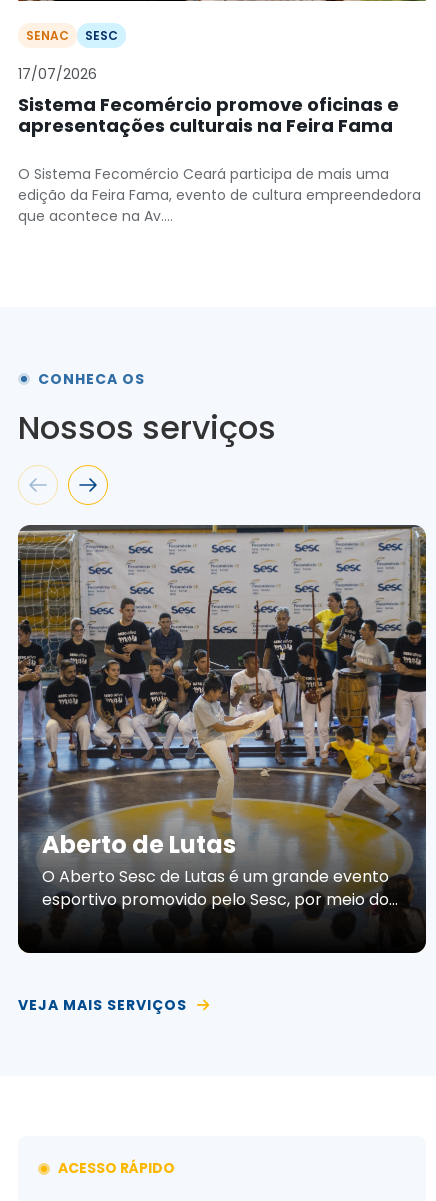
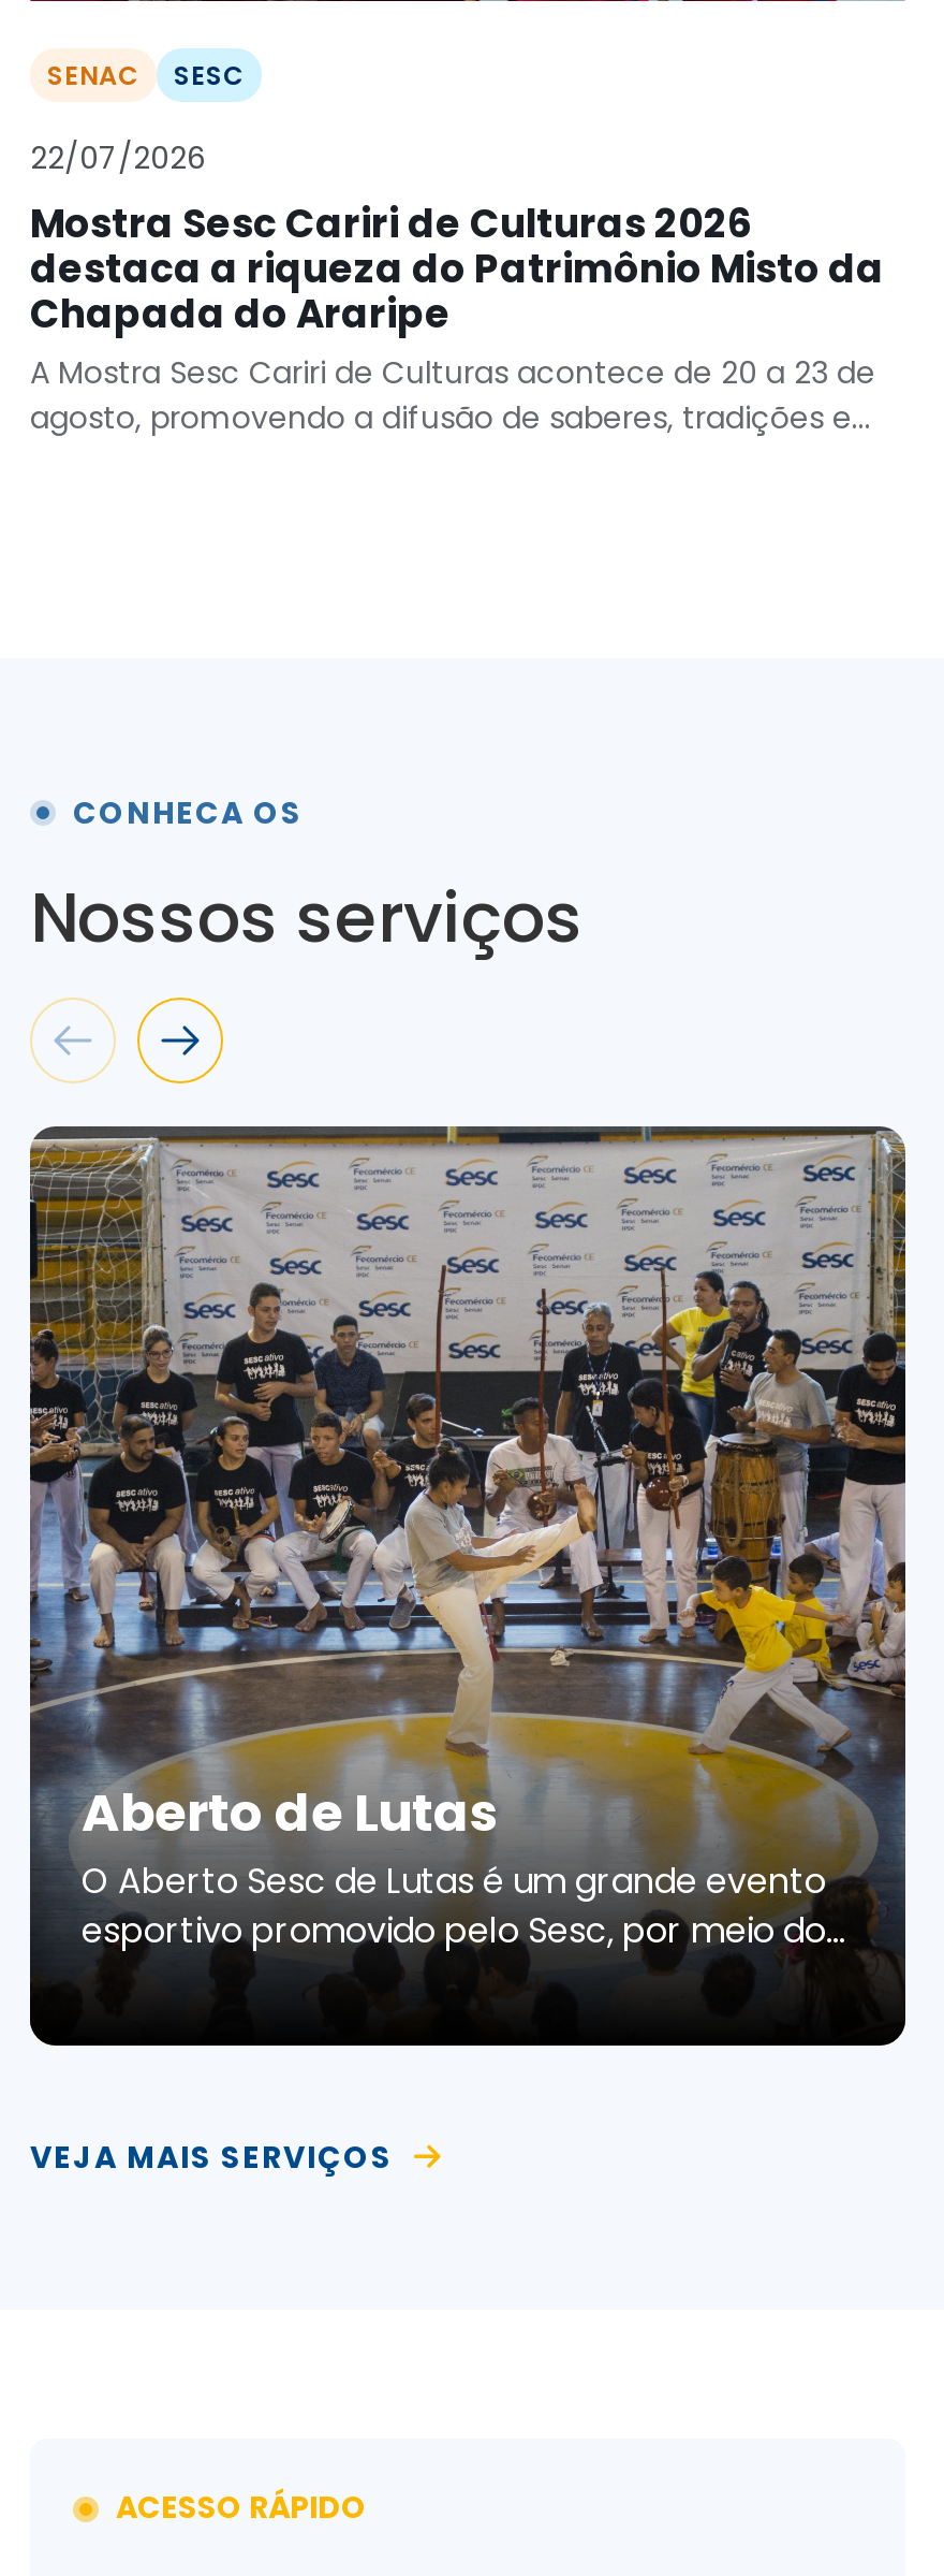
- 17/07/2026
- Sistema Fecomércio promove oficinas e
- apresentações culturais na Feira Fama
- O Sistema Fecomércio Ceará participa de mais uma
- edição da Feira Fama, evento de cultura empreendedora
- que acontece na Av....
+ 22/07/2026
+ Mostra Sesc Cariri de Culturas 2026
+ destaca a riqueza do Patrimônio Misto da
+ Chapada do Araripe
+ A Mostra Sesc Cariri de Culturas acontece de 20 a 23 de
+ agosto, promovendo a difusão de saberes, tradições e...
